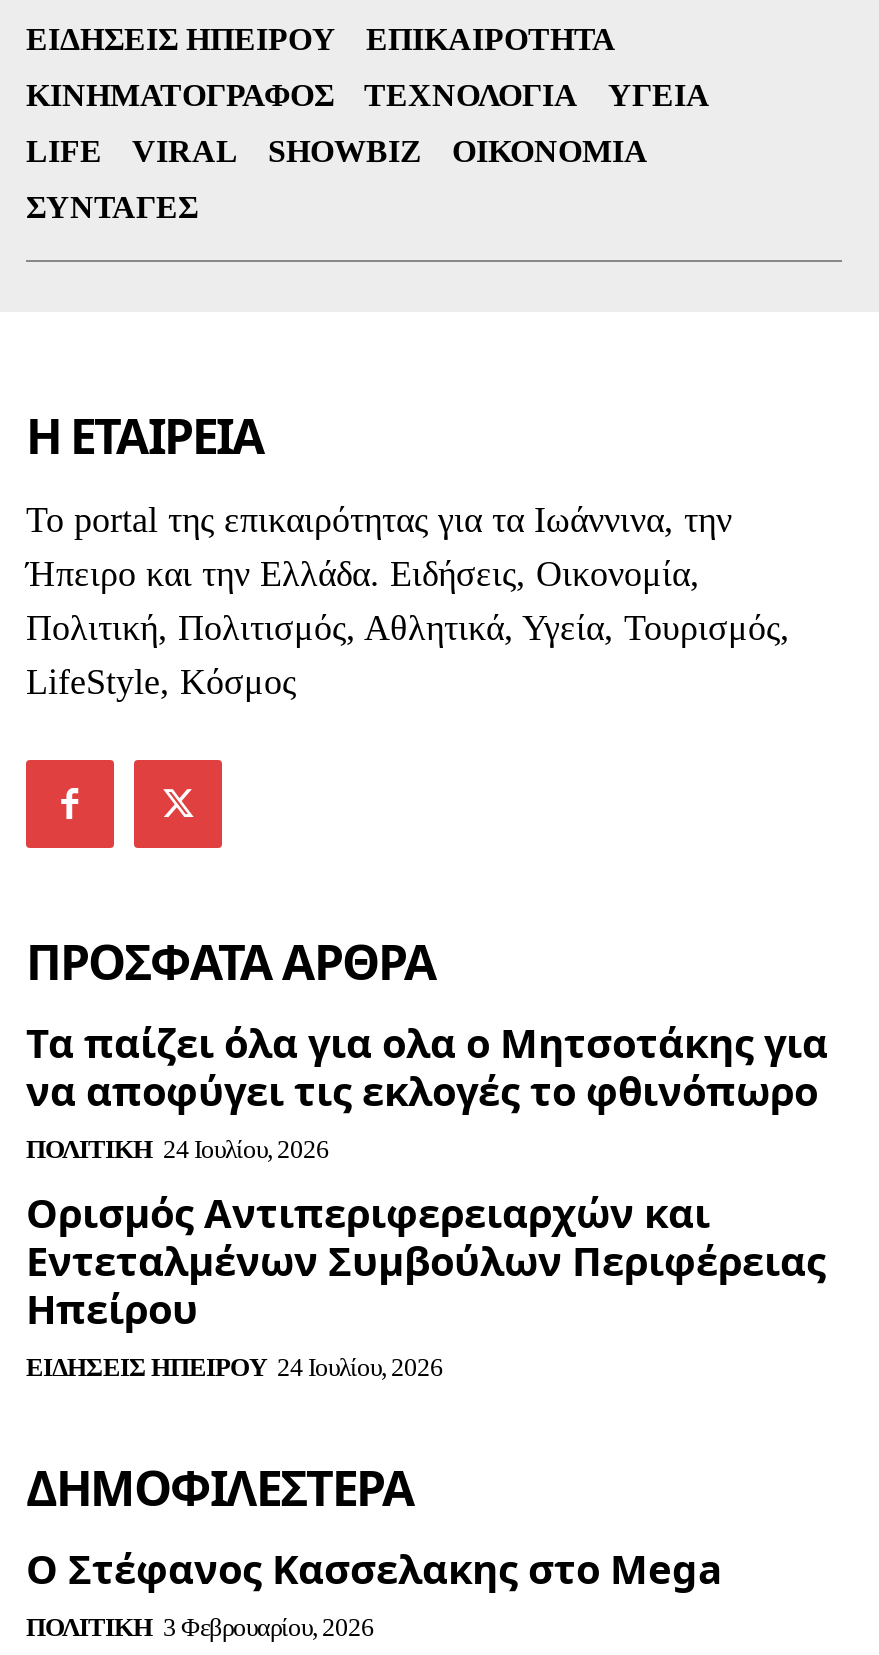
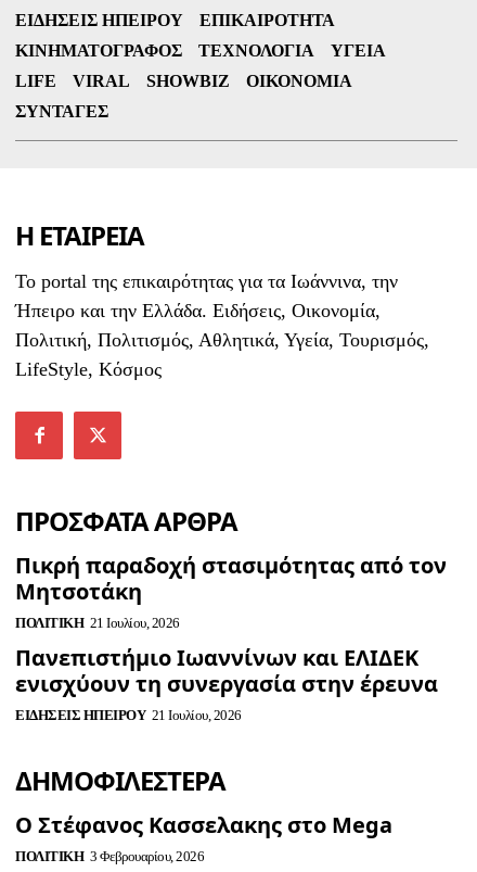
- Τα παίζει όλα για ολα ο Μητσοτάκης για
- να αποφύγει τις εκλογές το φθινόπωρο
- ΠΟΛΙΤΙΚΉ 24 Ιουλίου, 2026
- Ορισμός Αντιπεριφερειαρχών και
- Εντεταλμένων Συμβούλων Περιφέρειας
- Ηπείρου
- ΕΙΔΉΣΕΙΣ ΗΠΕΊΡΟΥ 24 Ιουλίου, 2026
+ Πικρή παραδοχή στασιμότητας από τον
+ Μητσοτάκη
+ ΠΟΛΙΤΙΚΉ 21 Ιουλίου, 2026
+ Πανεπιστήμιο Ιωαννίνων και ΕΛΙΔΕΚ
+ ενισχύουν τη συνεργασία στην έρευνα
+ ΕΙΔΉΣΕΙΣ ΗΠΕΊΡΟΥ 21 Ιουλίου, 2026
